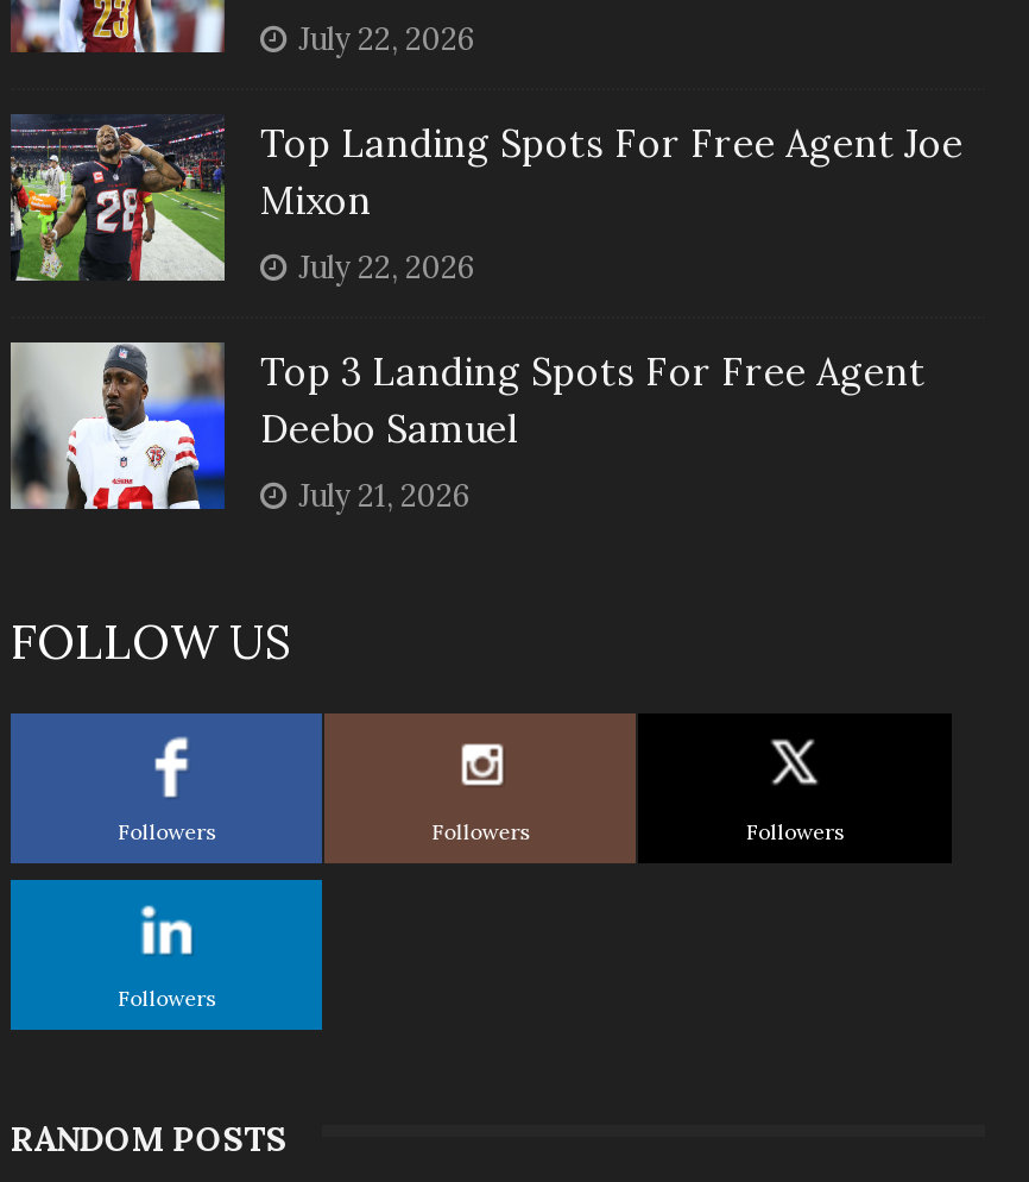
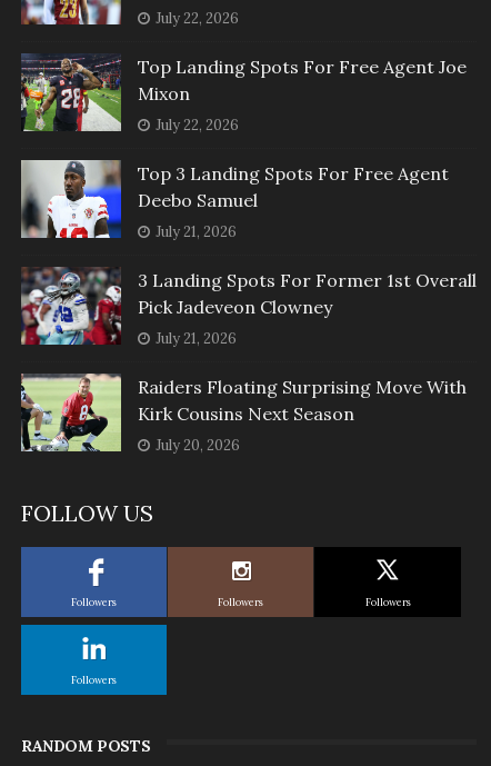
+ [image]
+ 3 Landing Spots For Former 1st Overall
+ Pick Jadeveon Clowney
+ July 21, 2026
+ Raiders Floating Surprising Move With
+ Kirk Cousins Next Season
+ July 20, 2026

+ [image]
